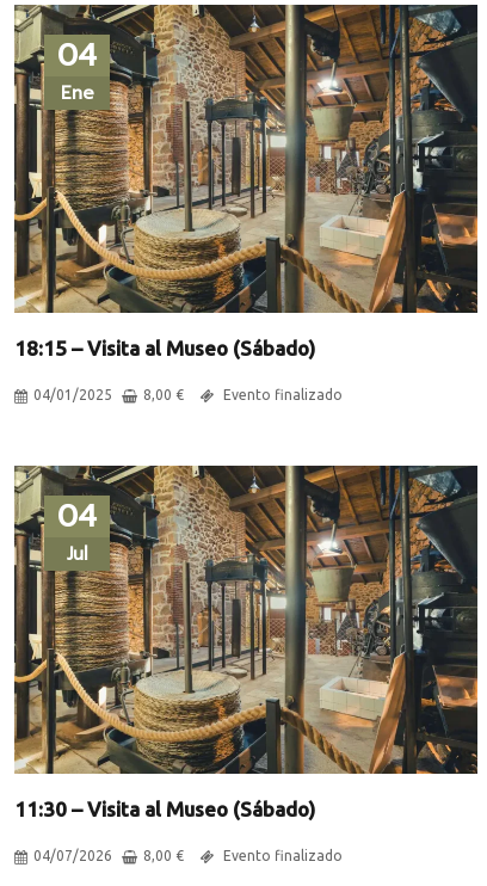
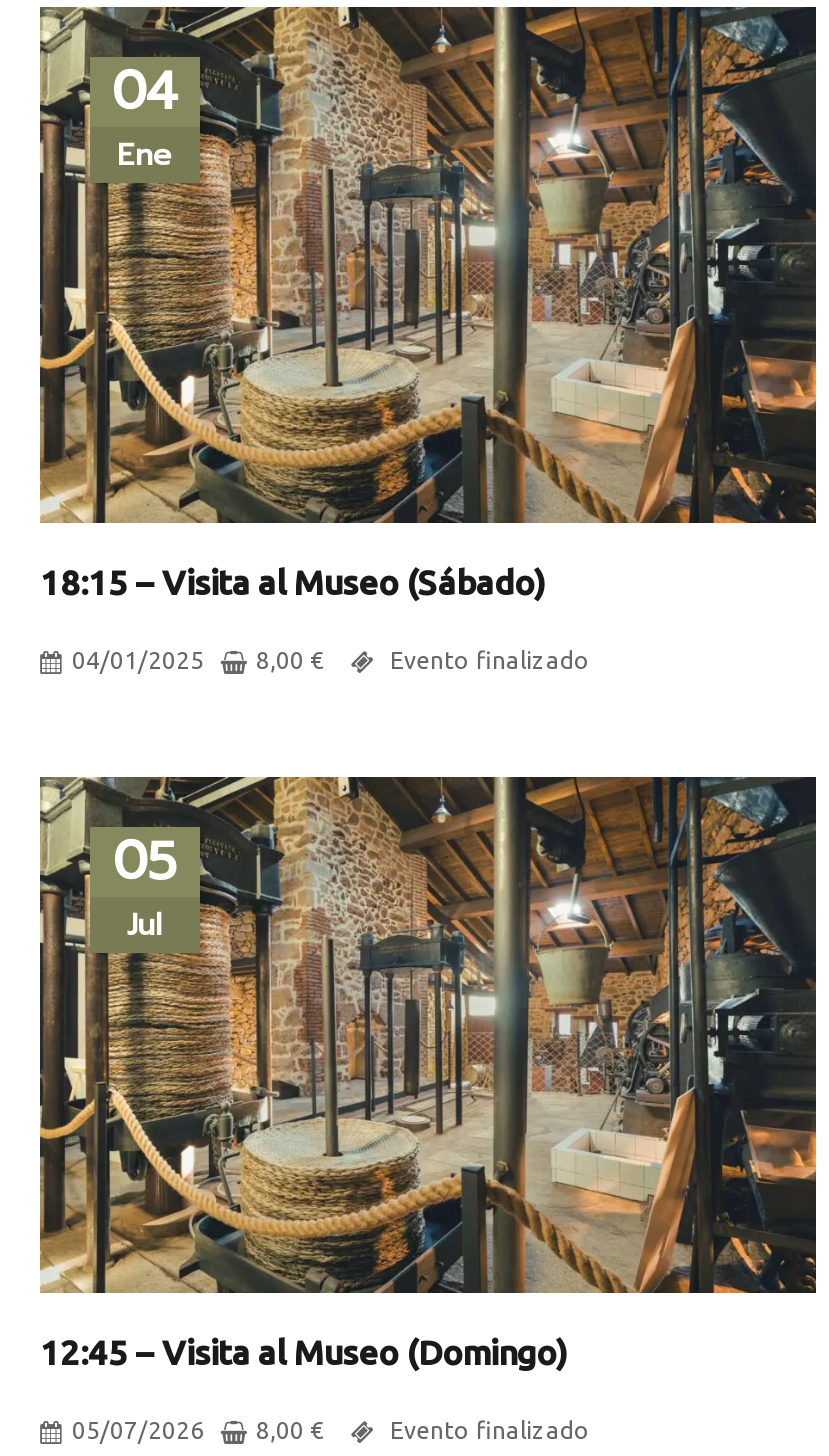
- 04
+ 05

- 11:30 – Visita al Museo (Sábado)
+ 12:45 – Visita al Museo (Domingo)

- 04/07/2026 8,00 €
+ 05/07/2026 8,00 €
